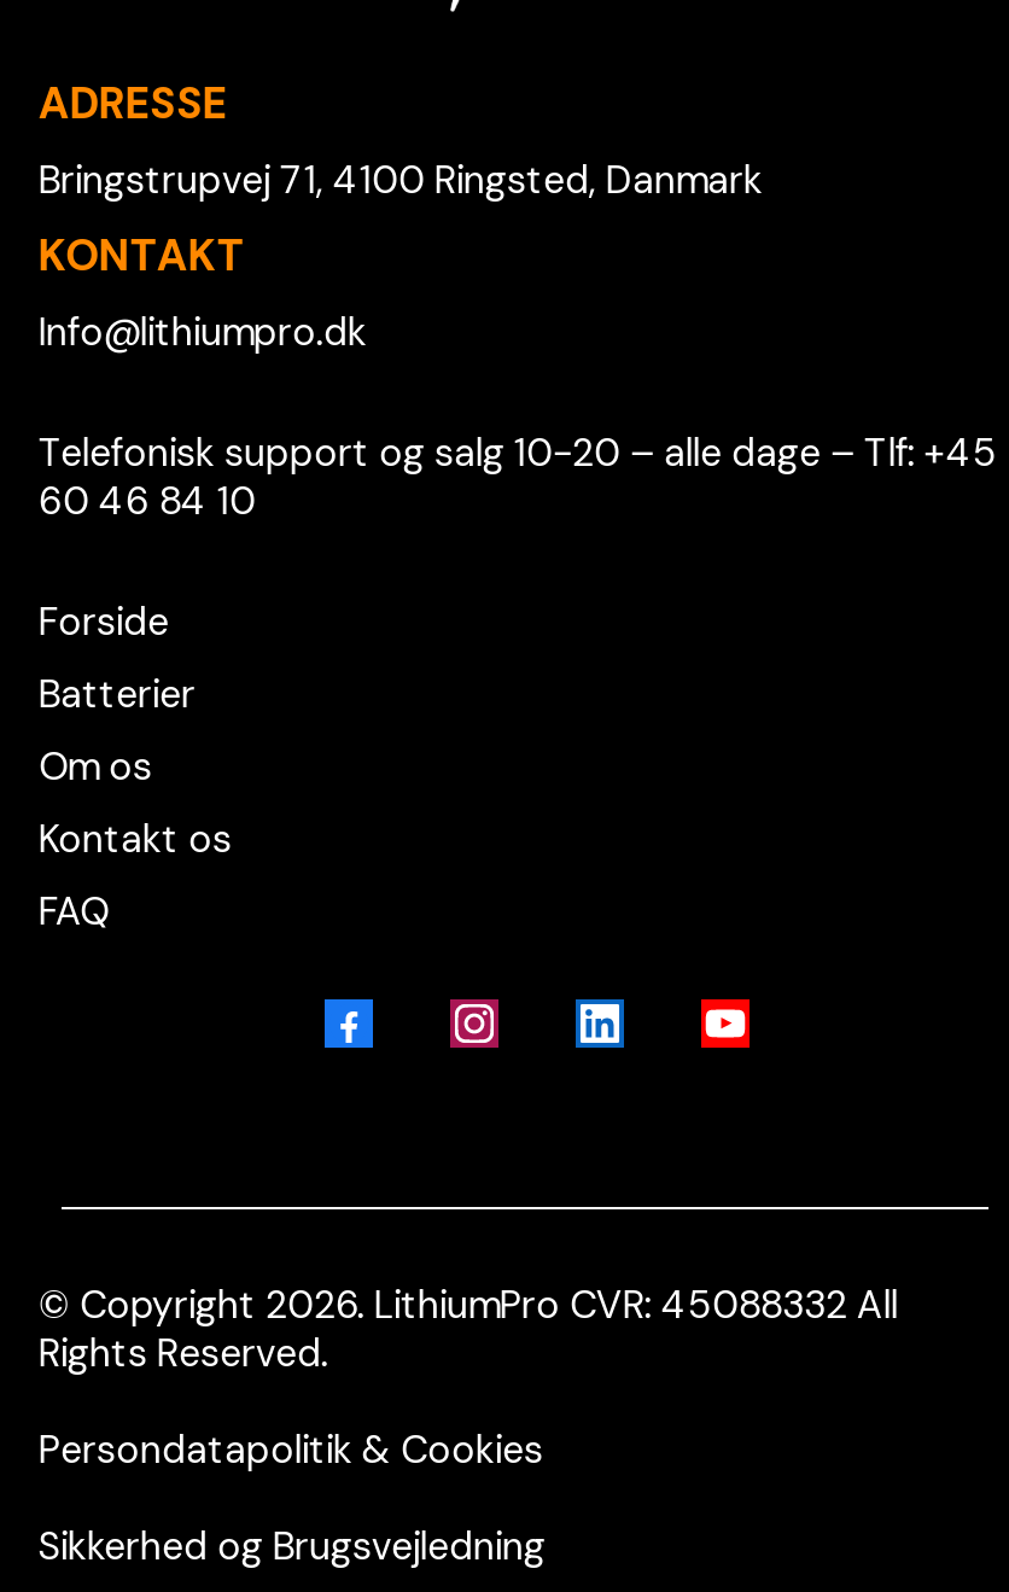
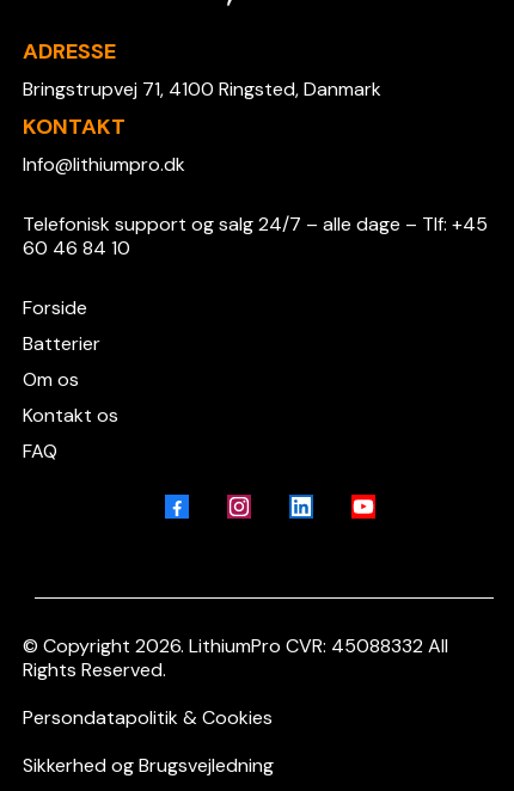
- Telefonisk support og salg 10-20 – alle dage – Tlf: +45
+ Telefonisk support og salg 24/7 – alle dage – Tlf: +45
